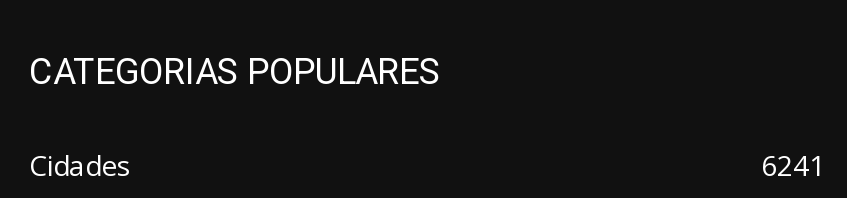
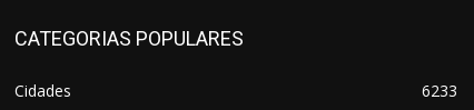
- 6241
+ 6233
